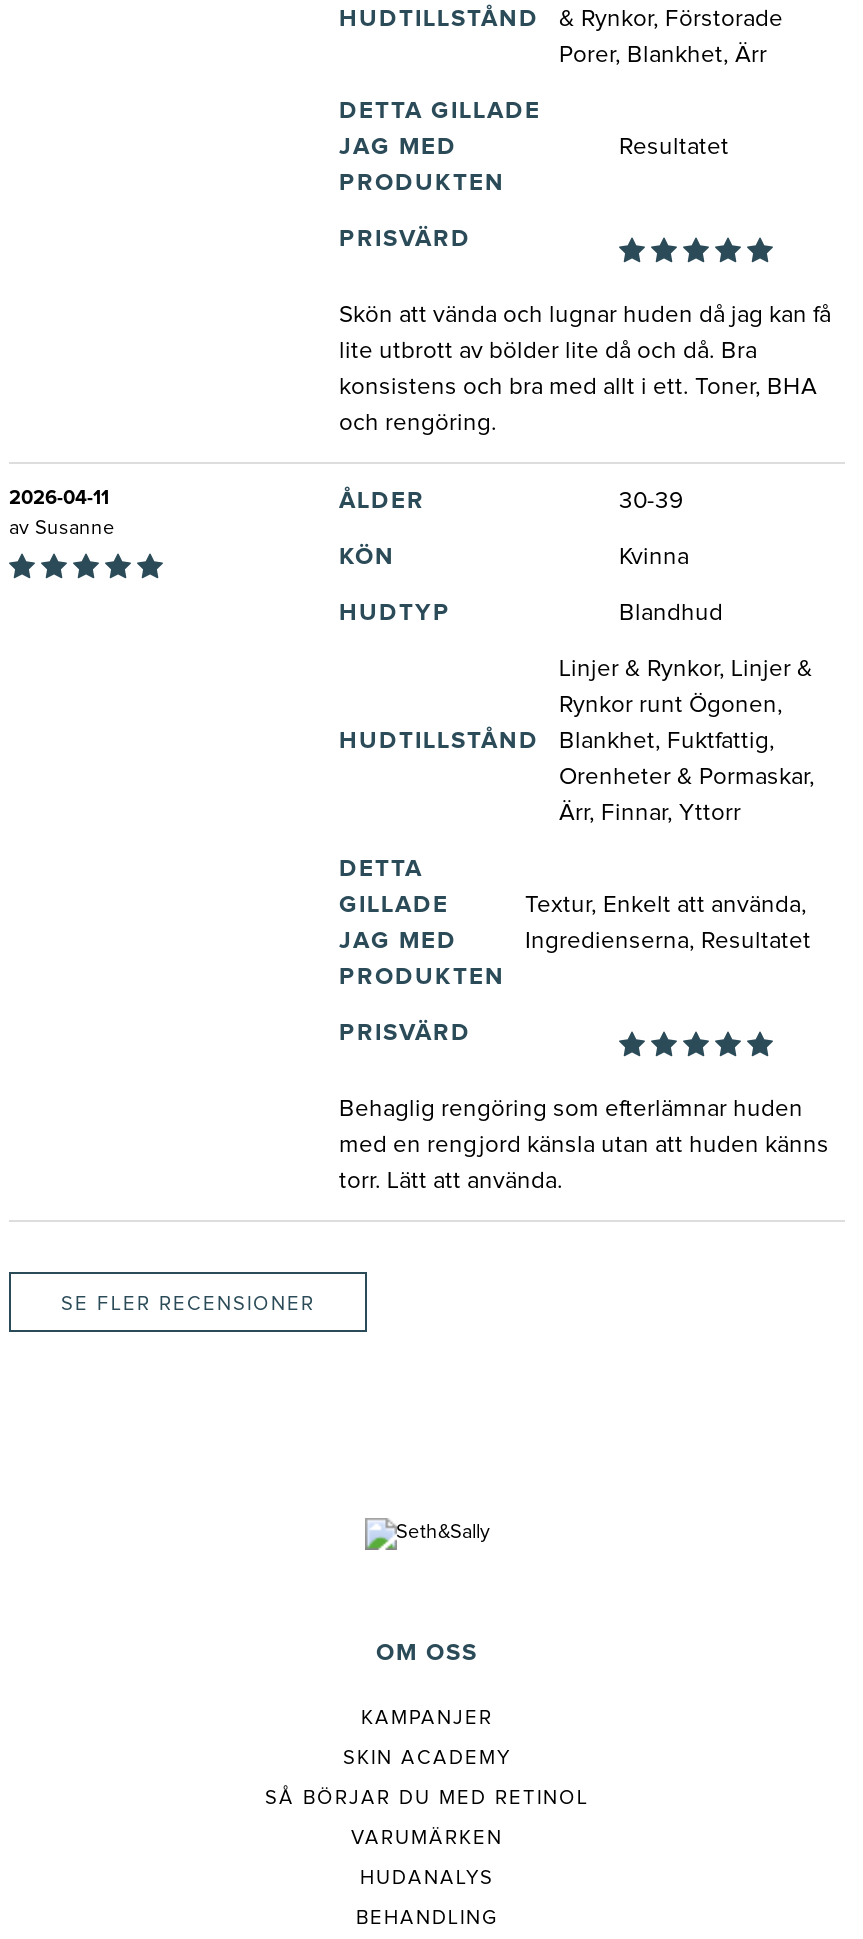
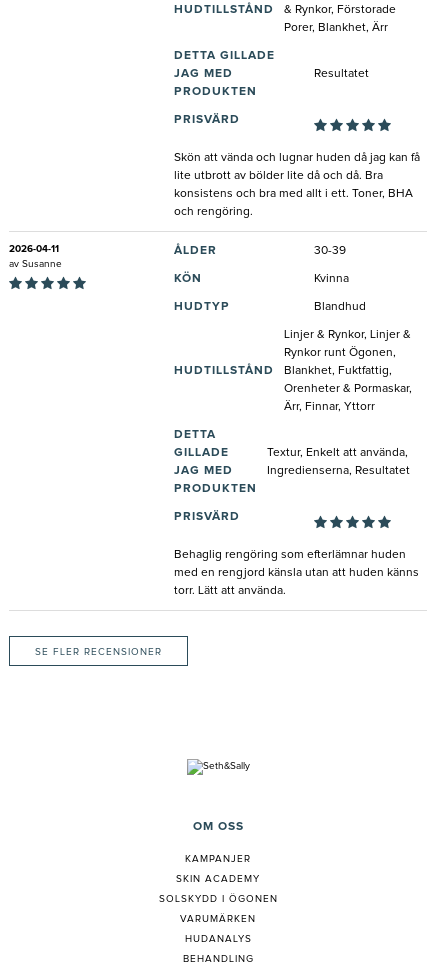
- SÅ BÖRJAR DU MED RETINOL
+ SOLSKYDD I ÖGONEN
